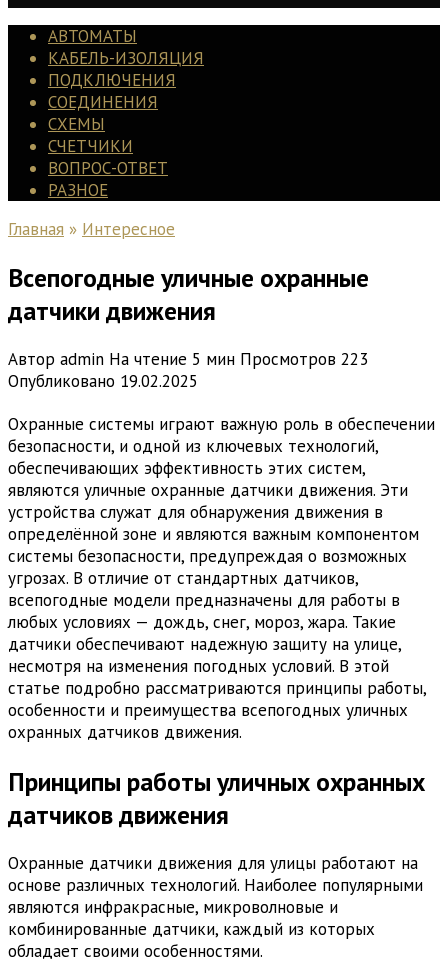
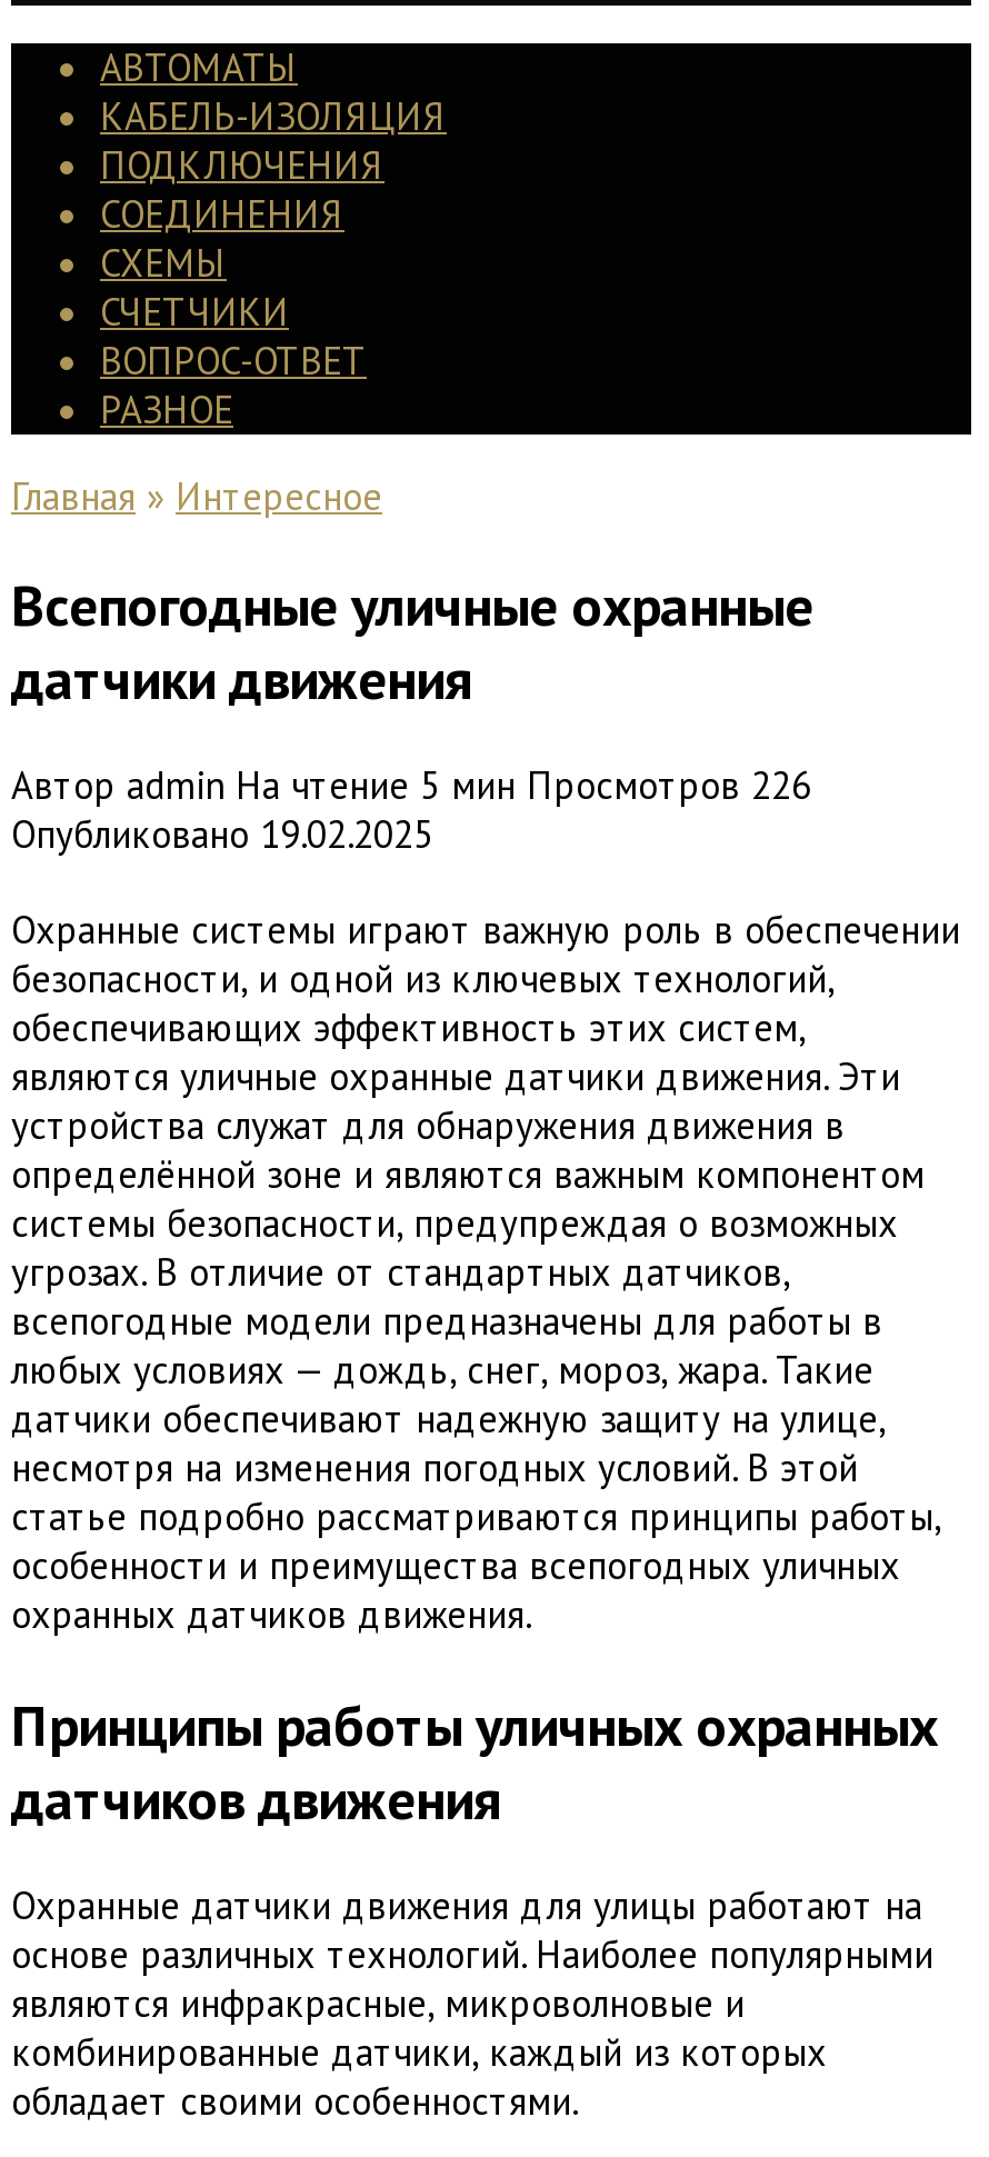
- Автор admin На чтение 5 мин Просмотров 223
+ Автор admin На чтение 5 мин Просмотров 226
